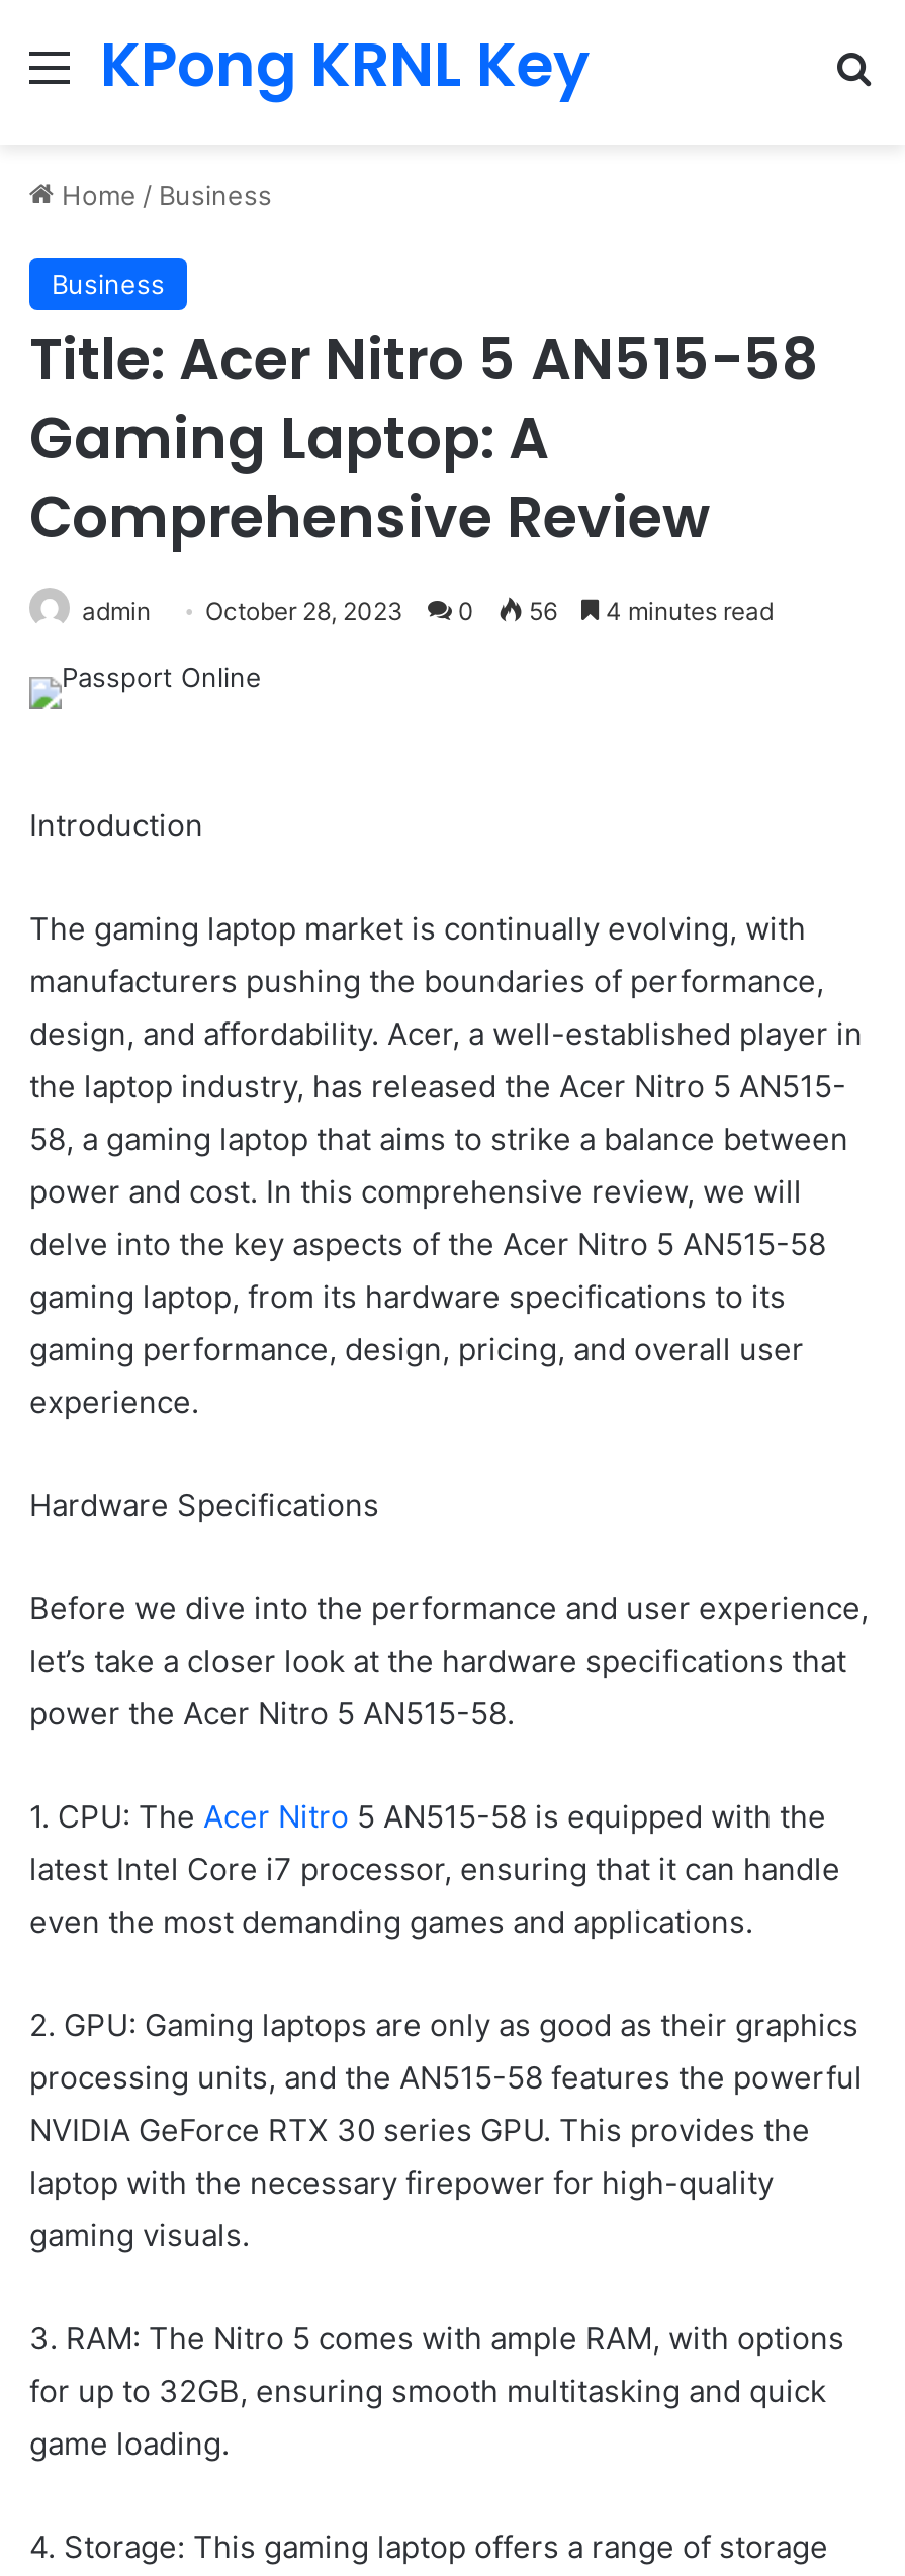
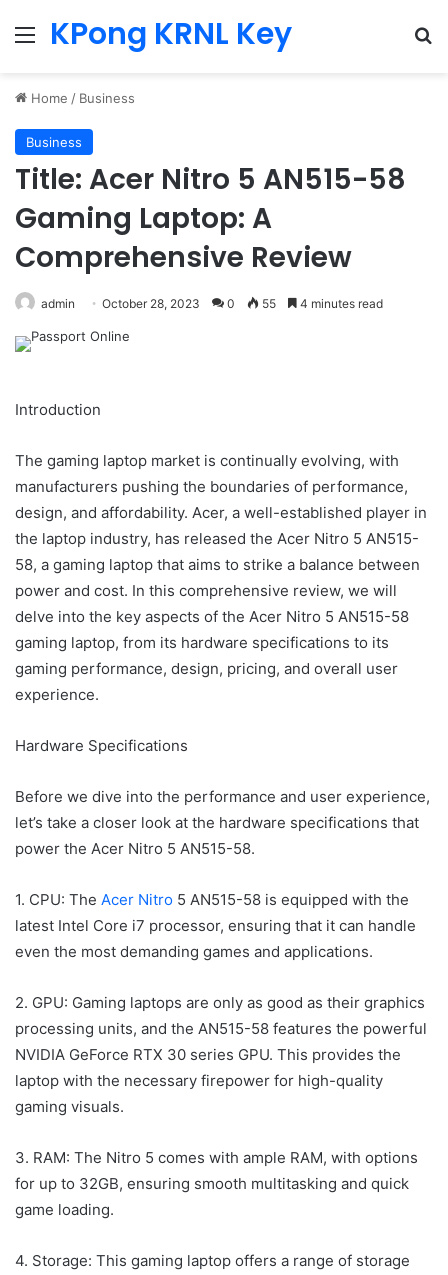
- admin October 28, 2023 0 56 4 minutes read
+ admin October 28, 2023 0 55 4 minutes read
